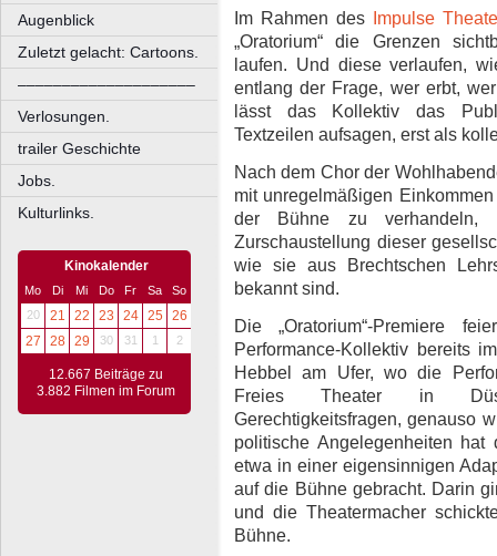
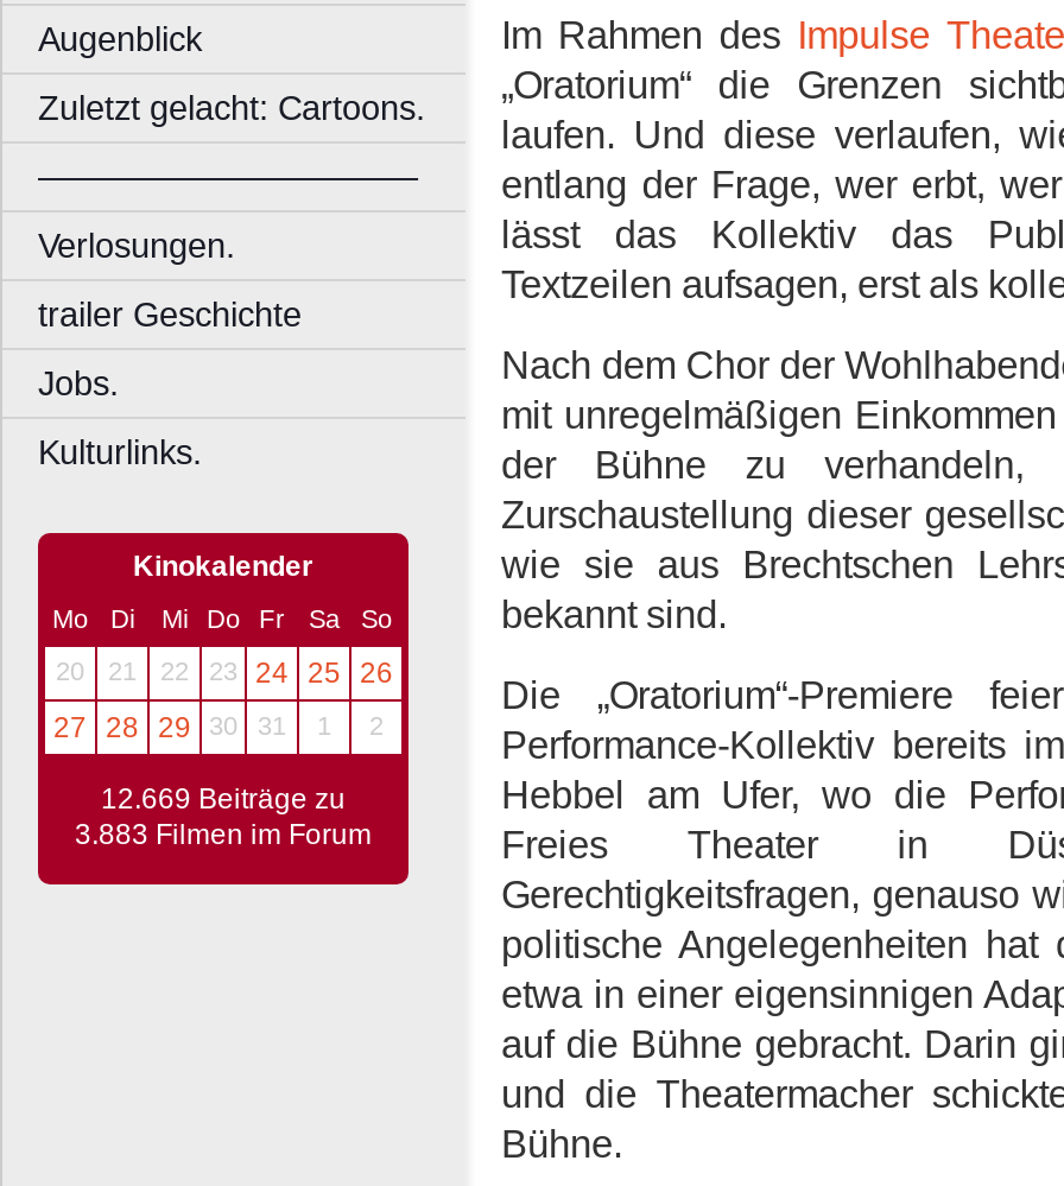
- 12.667 Beiträge zu
+ 12.669 Beiträge zu

- 3.882 Filmen im Forum
+ 3.883 Filmen im Forum
